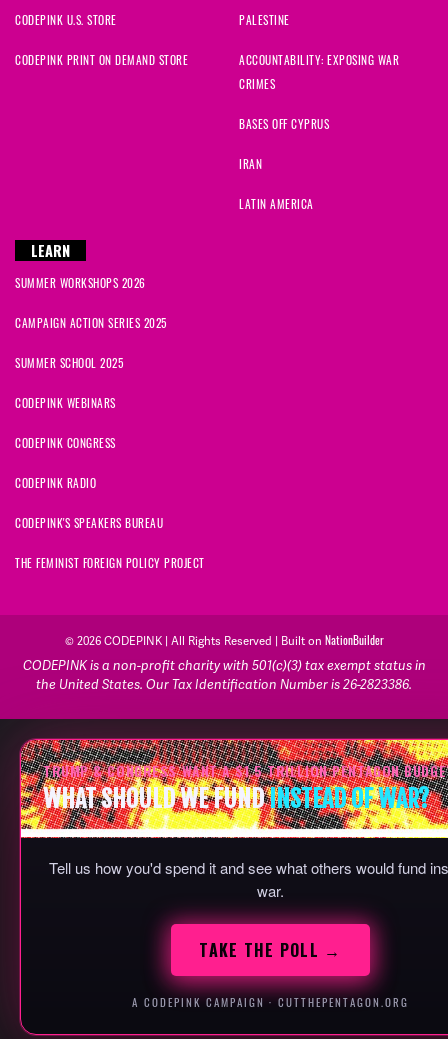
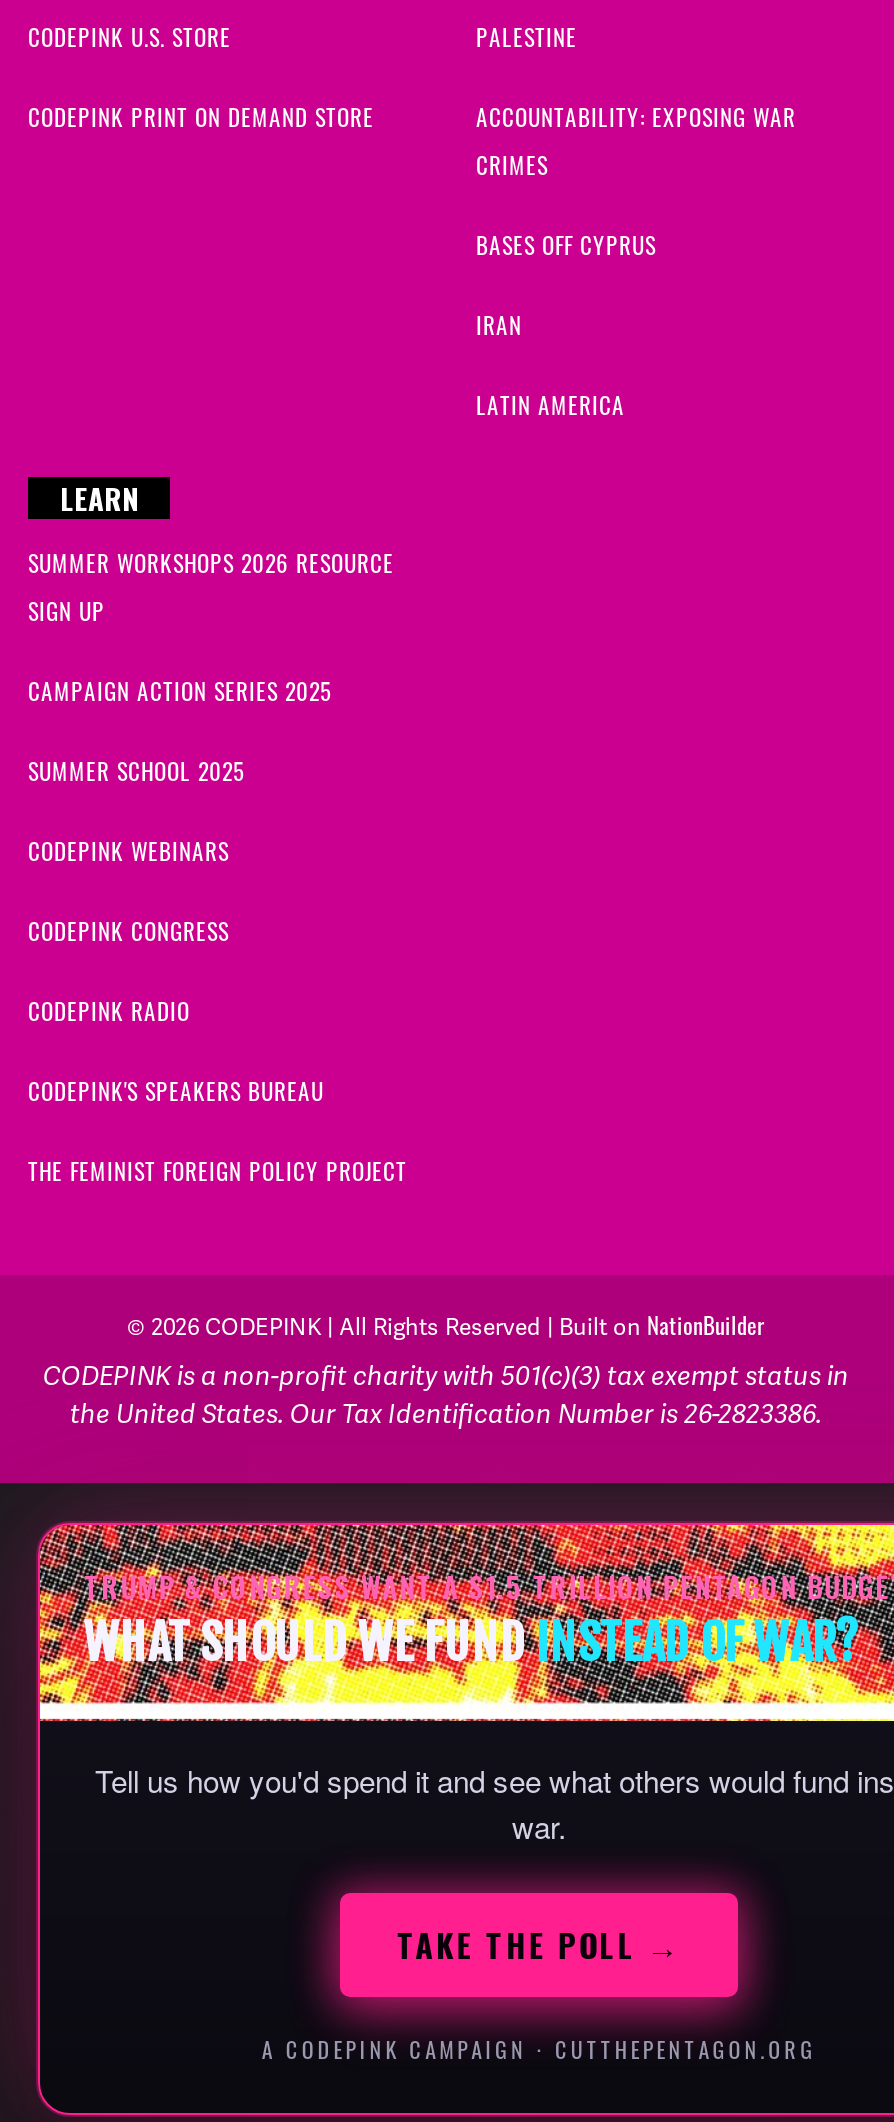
- SUMMER WORKSHOPS 2026
+ SUMMER WORKSHOPS 2026 RESOURCE
+ SIGN UP
